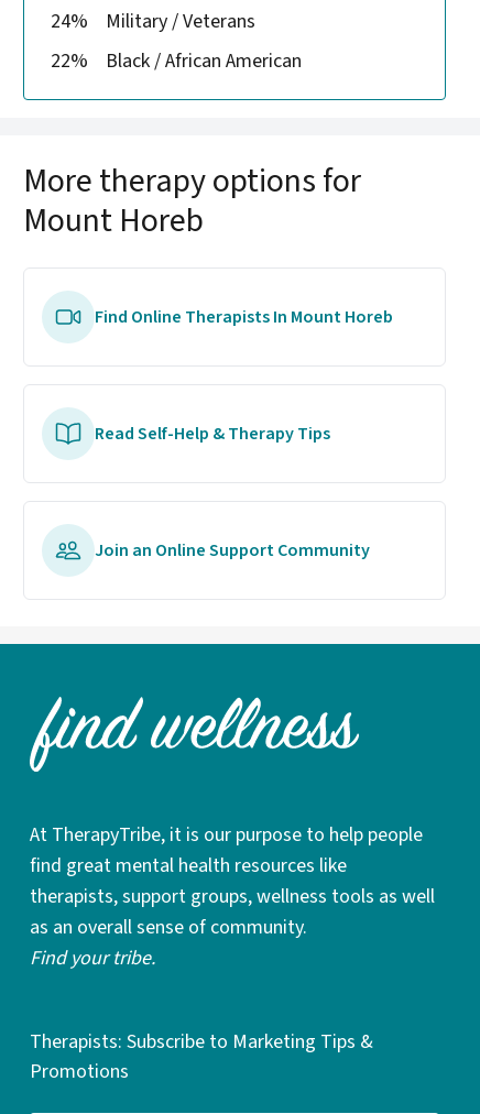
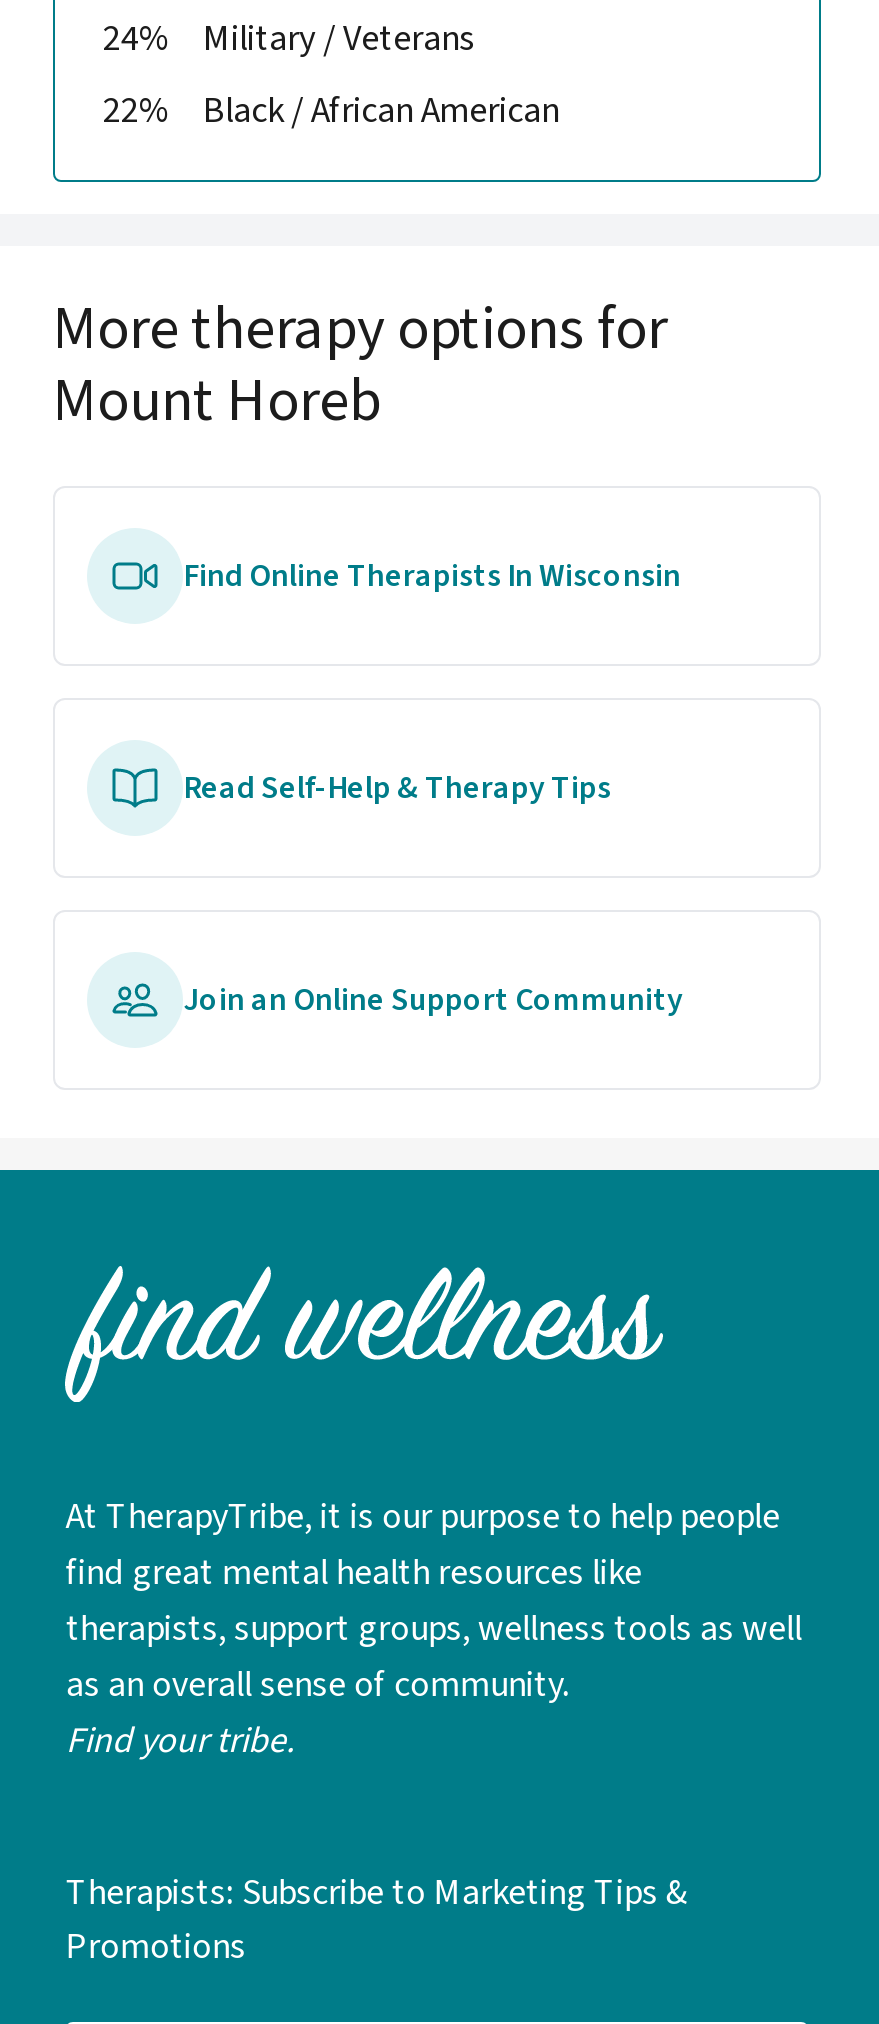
- Find Online Therapists In Mount Horeb
+ Find Online Therapists In Wisconsin
